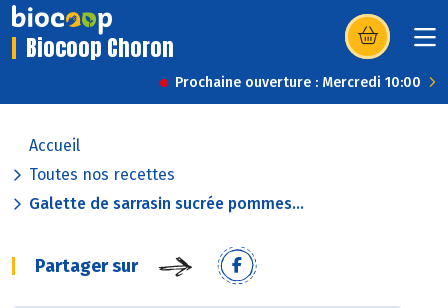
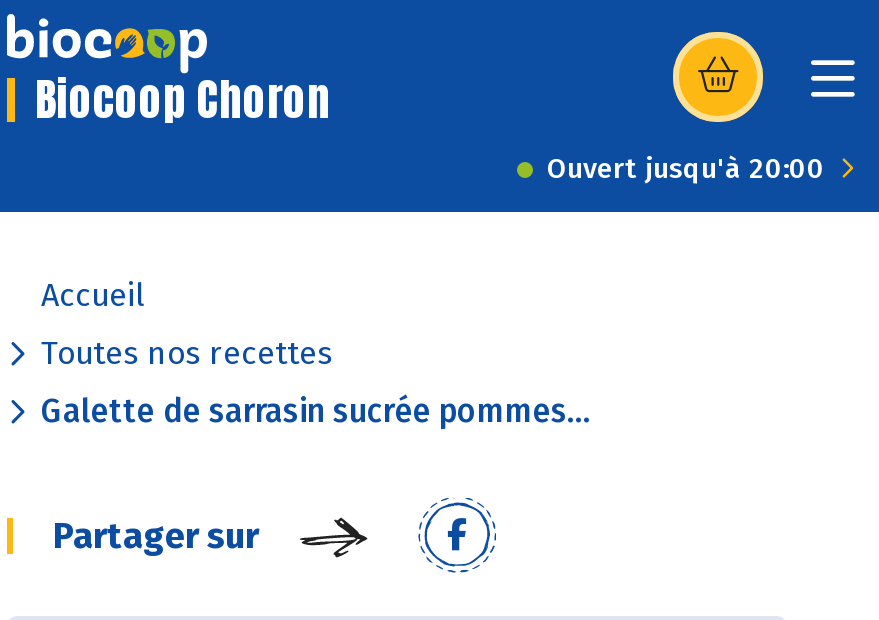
- Prochaine ouverture : Mercredi 10:00
+ Ouvert jusqu'à 20:00
